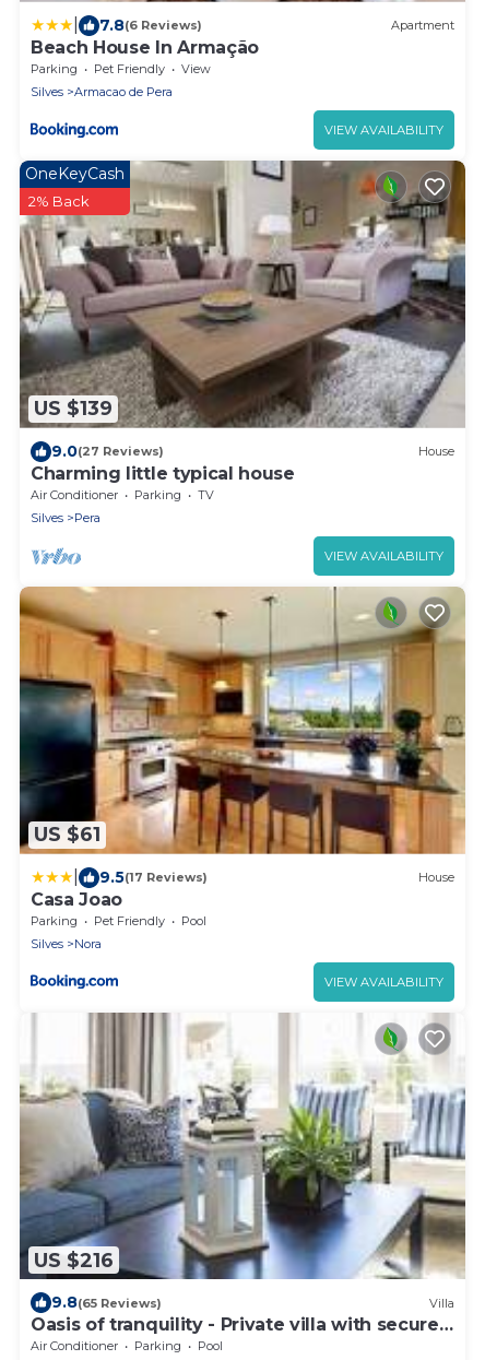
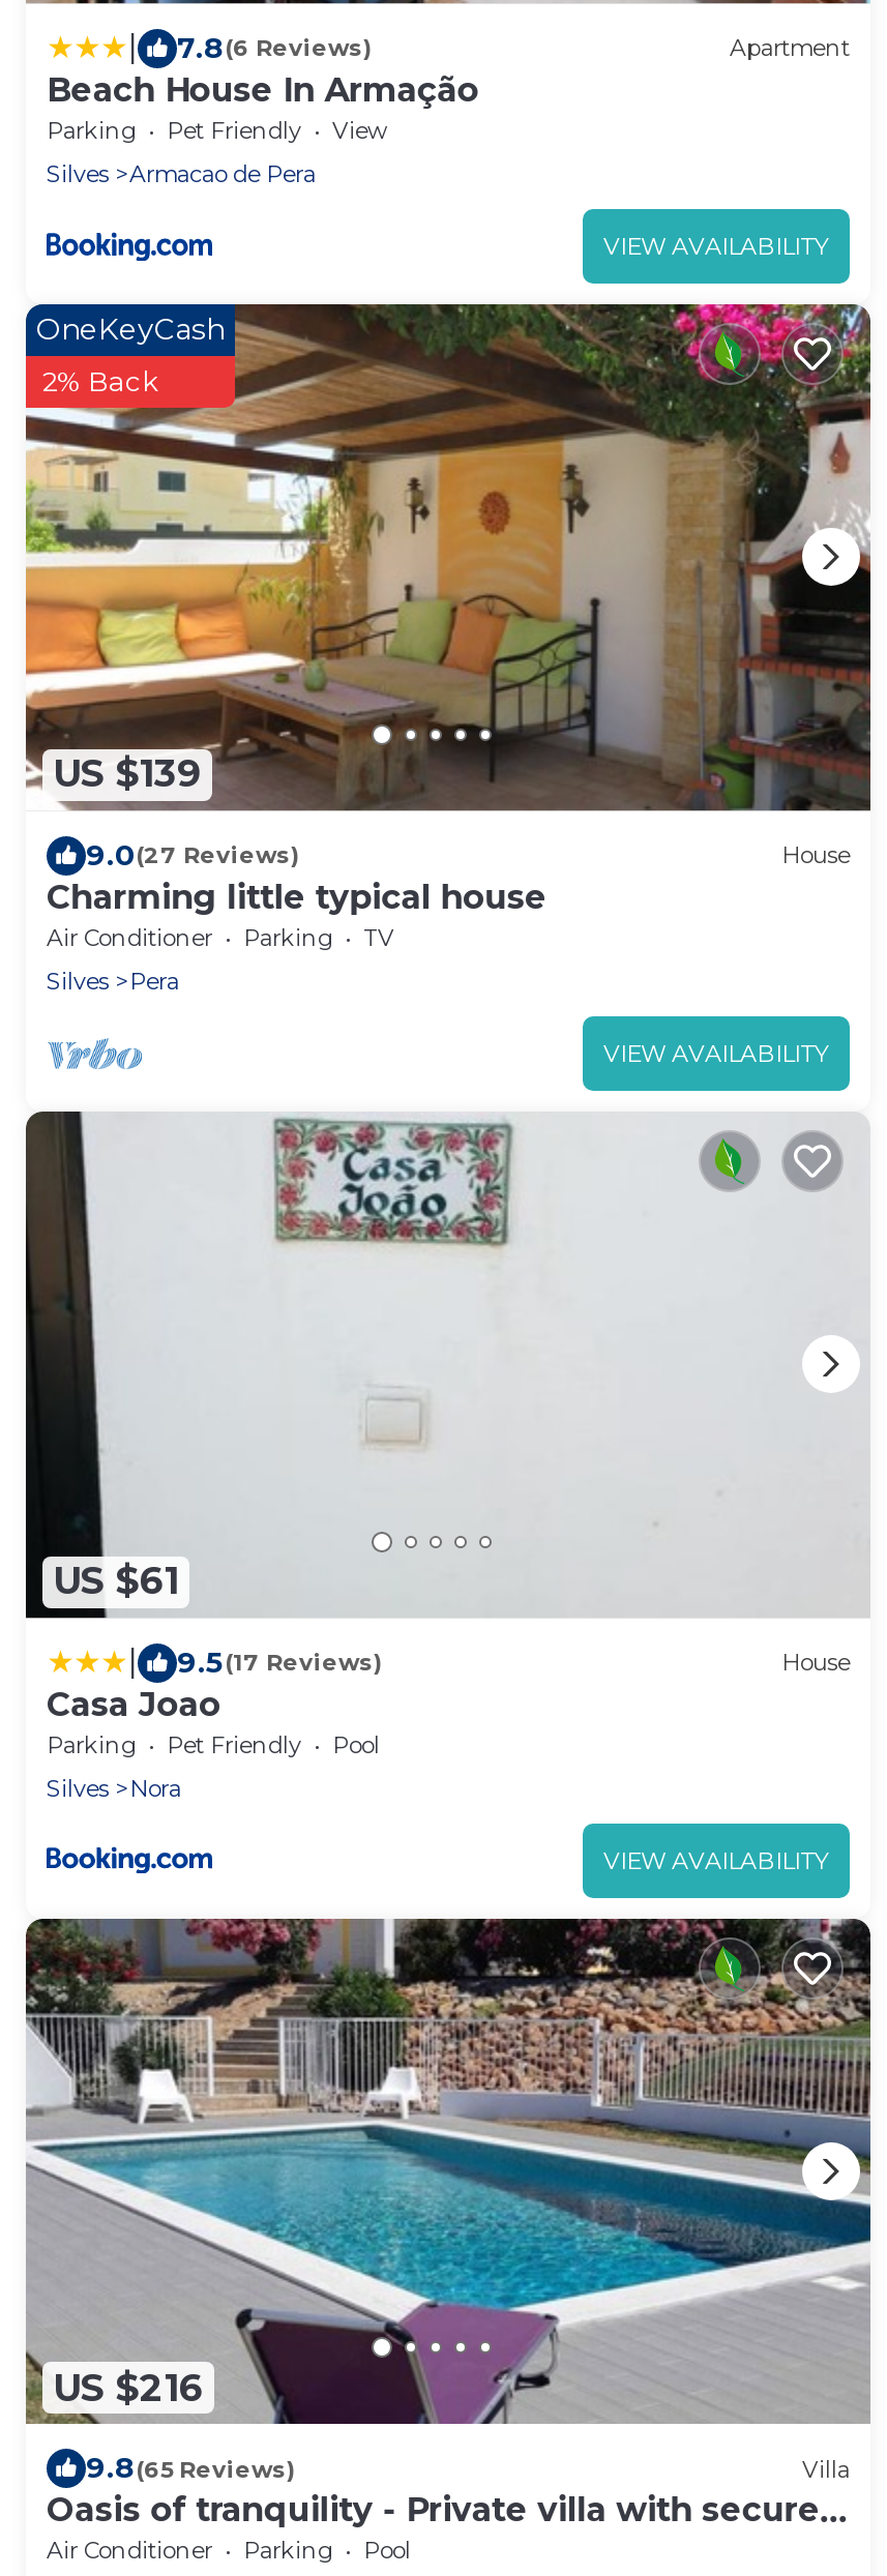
- [image]
+ [image]

- [image]
+ [image]

- [image]
+ [image]
